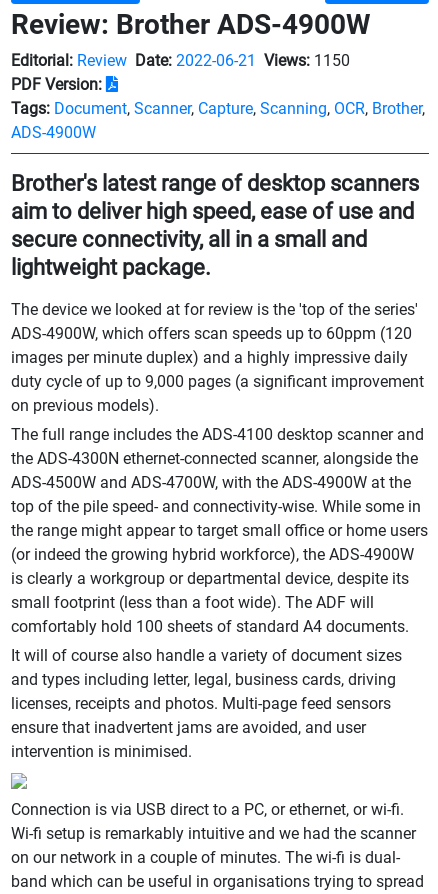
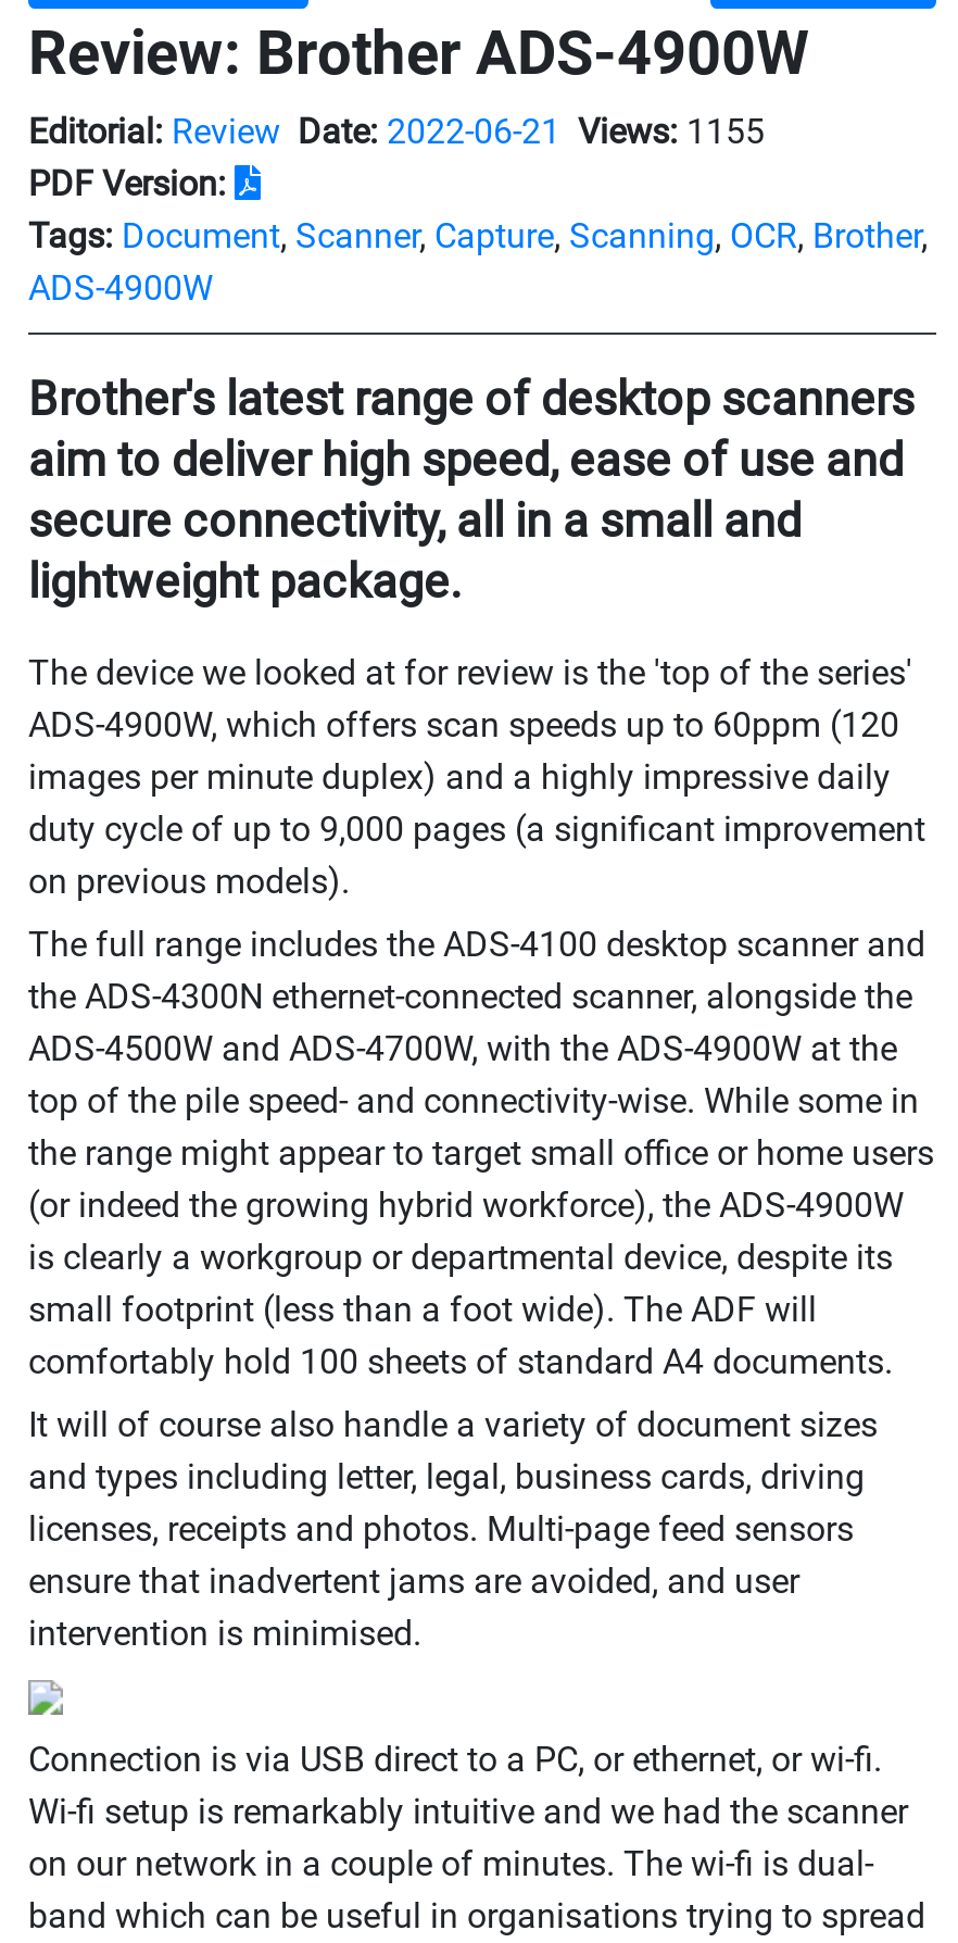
- Editorial: Review Date: 2022-06-21 Views: 1150
+ Editorial: Review Date: 2022-06-21 Views: 1155
